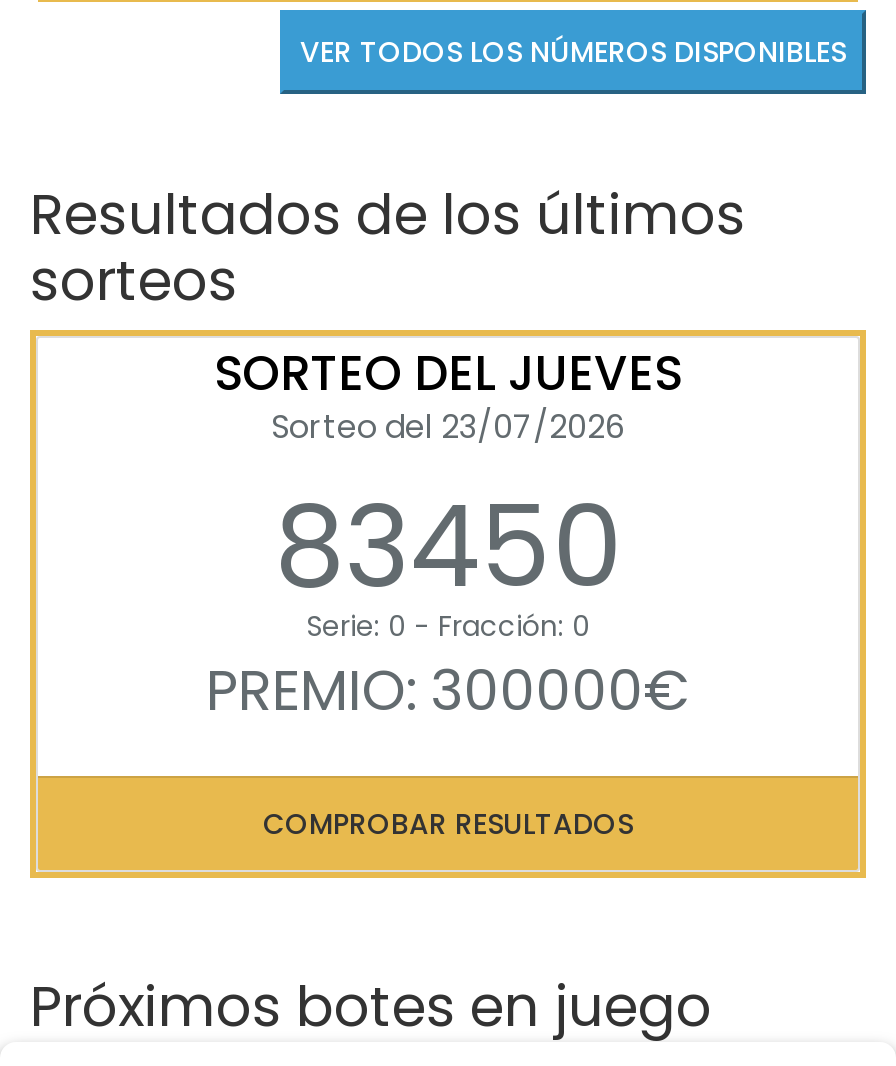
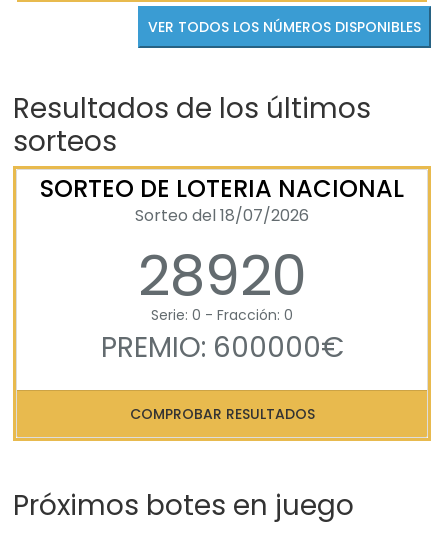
- SORTEO DEL JUEVES
- Sorteo del 23/07/2026
- 83450
+ SORTEO DE LOTERIA NACIONAL
+ Sorteo del 18/07/2026
+ 28920

- PREMIO: 300000€
+ PREMIO: 600000€
